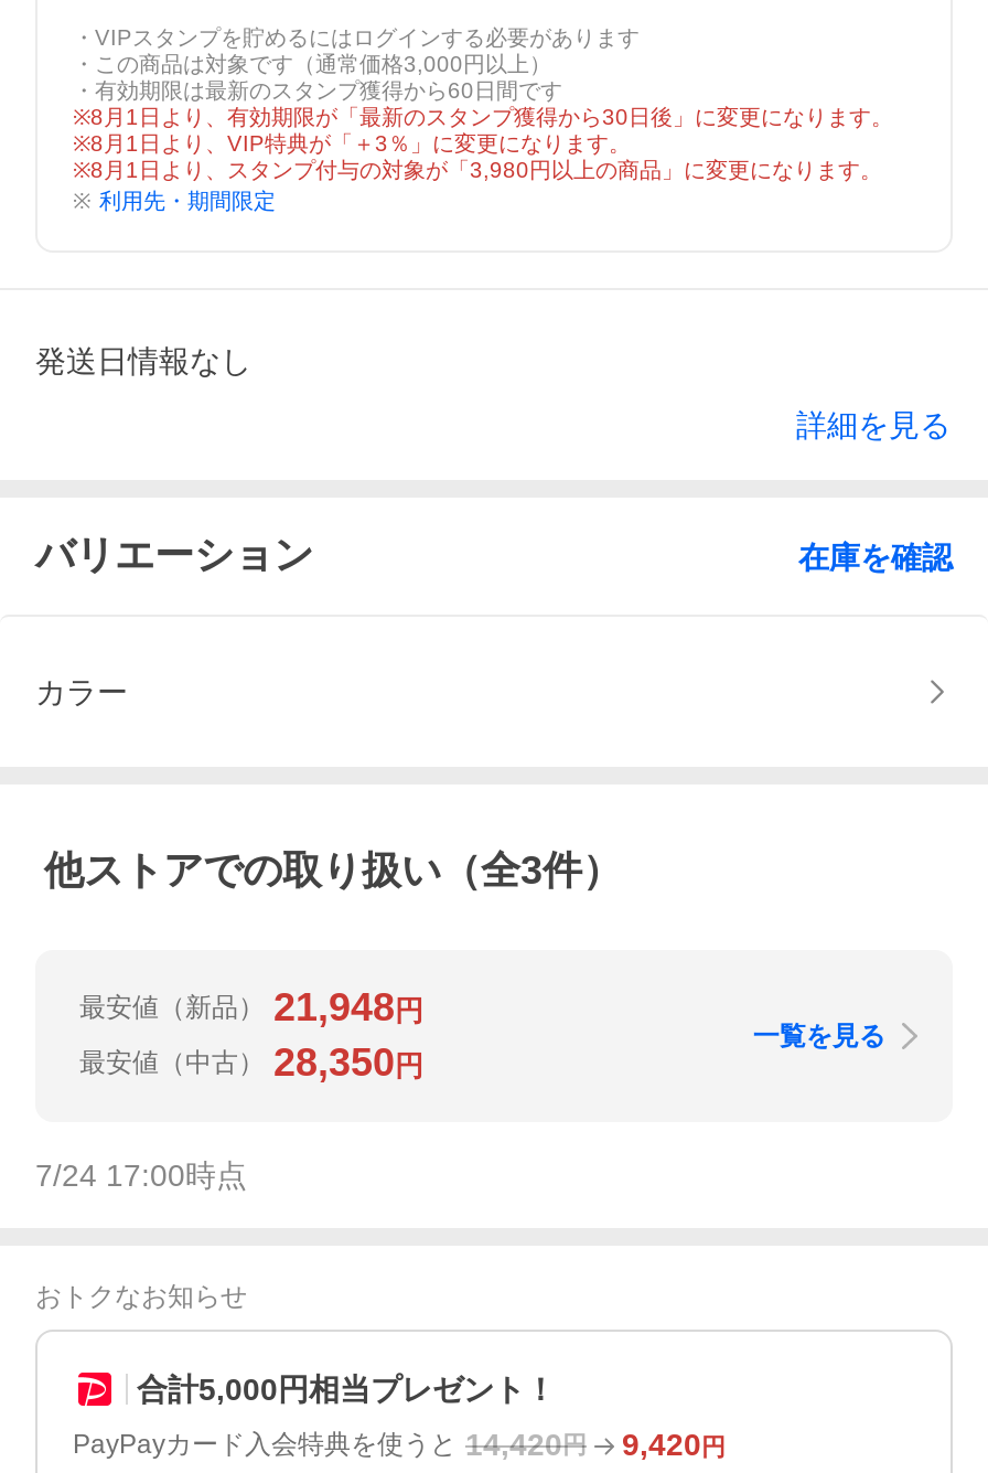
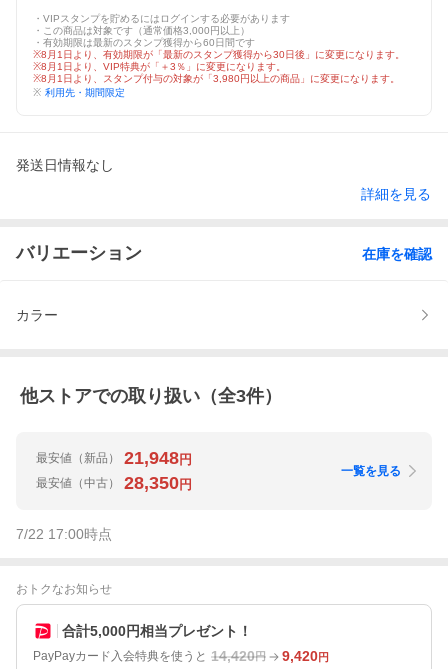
- 7/24 17:00時点
+ 7/22 17:00時点
